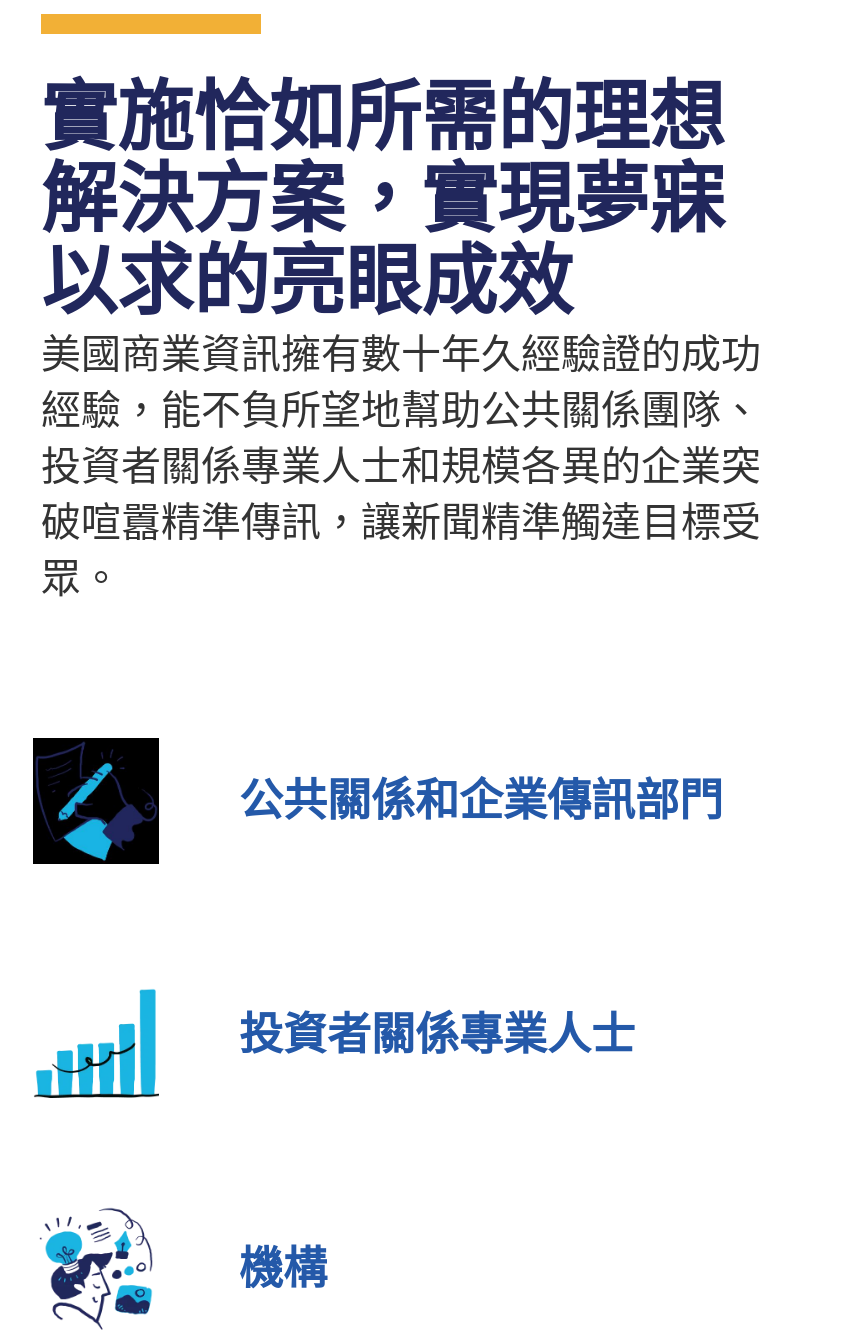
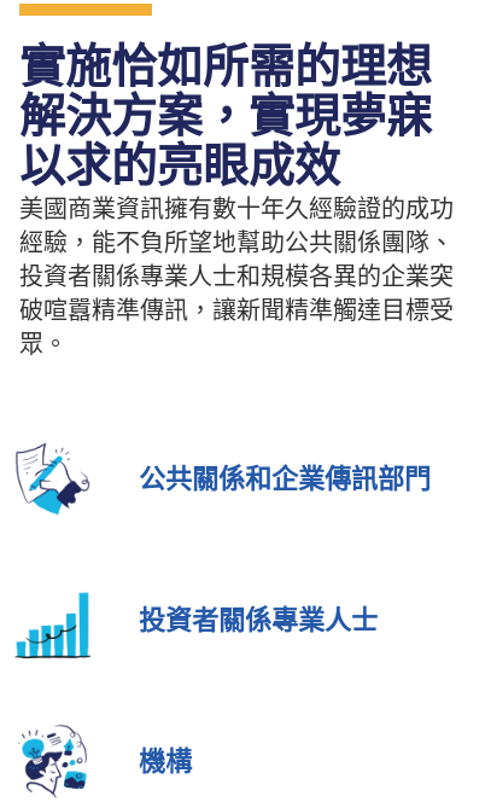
- [image]
+ [image]
